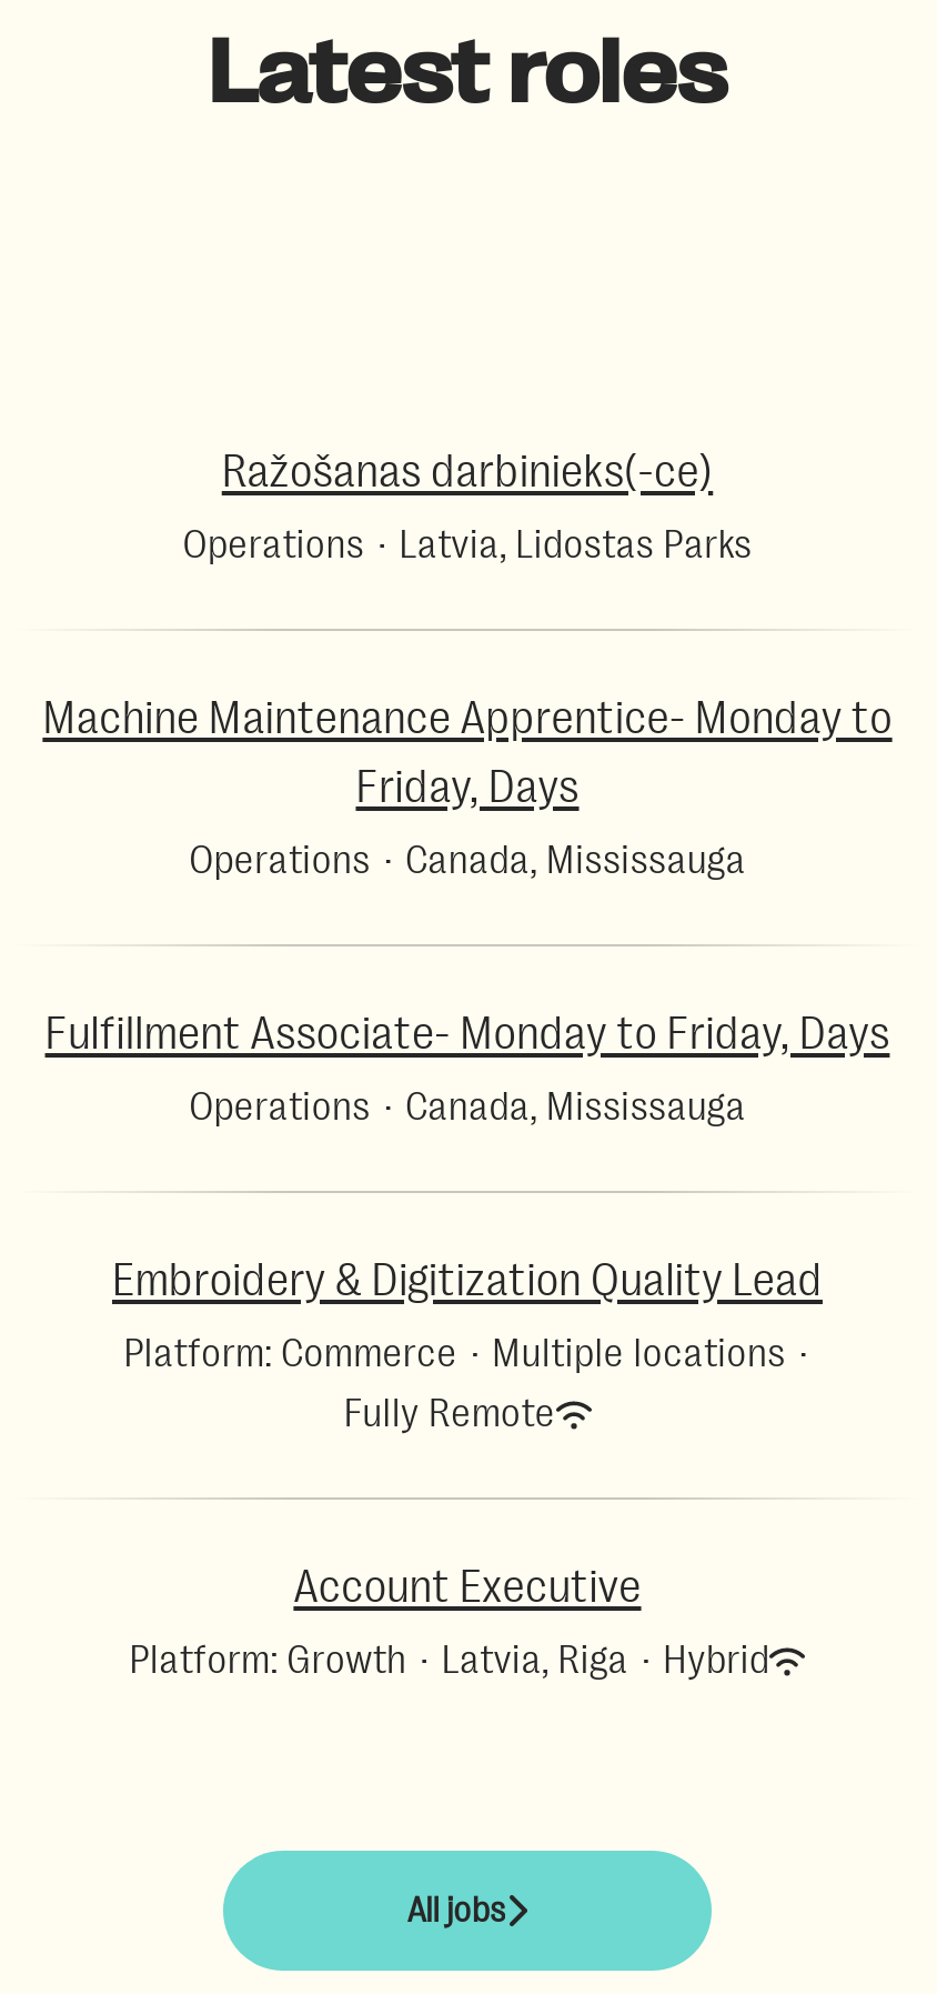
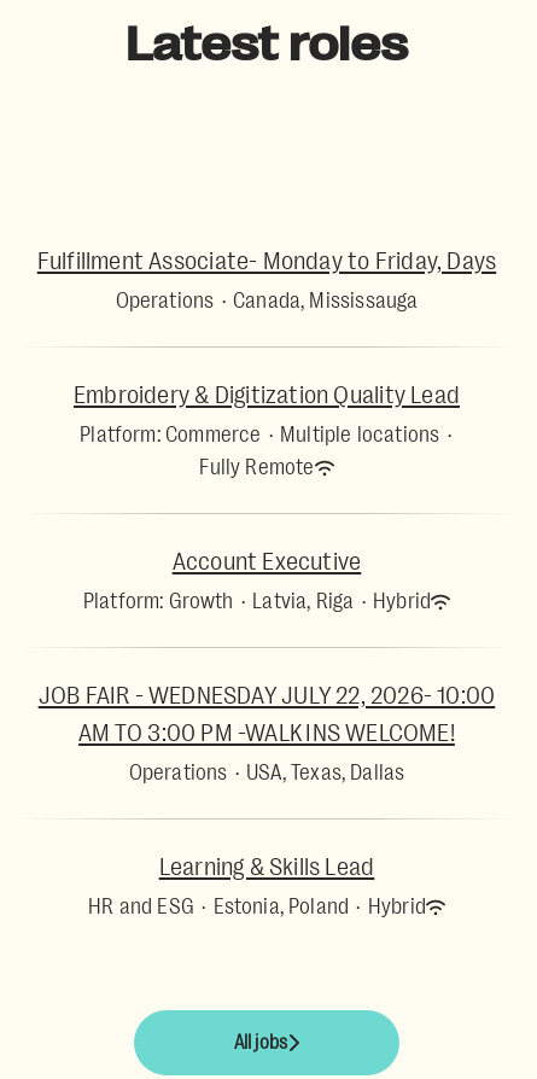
- Ražošanas darbinieks(-ce)
- Operations · Latvia, Lidostas Parks
- Machine Maintenance Apprentice- Monday to
- Friday, Days
- Operations · Canada, Mississauga

moved up: Fulfillment Associate- Monday to Friday, Days | Operations · Canada, Mississauga | Embroidery & Digitization Quality Lead | Platform: Commerce · Multiple locations · | Fully Remote | Account Executive | Platform: Growth · Latvia, Riga · Hybrid

+ JOB FAIR - WEDNESDAY JULY 22, 2026- 10:00
+ AM TO 3:00 PM -WALK INS WELCOME!
+ Operations · USA, Texas, Dallas
+ Learning & Skills Lead
+ HR and ESG · Estonia, Poland · Hybrid
